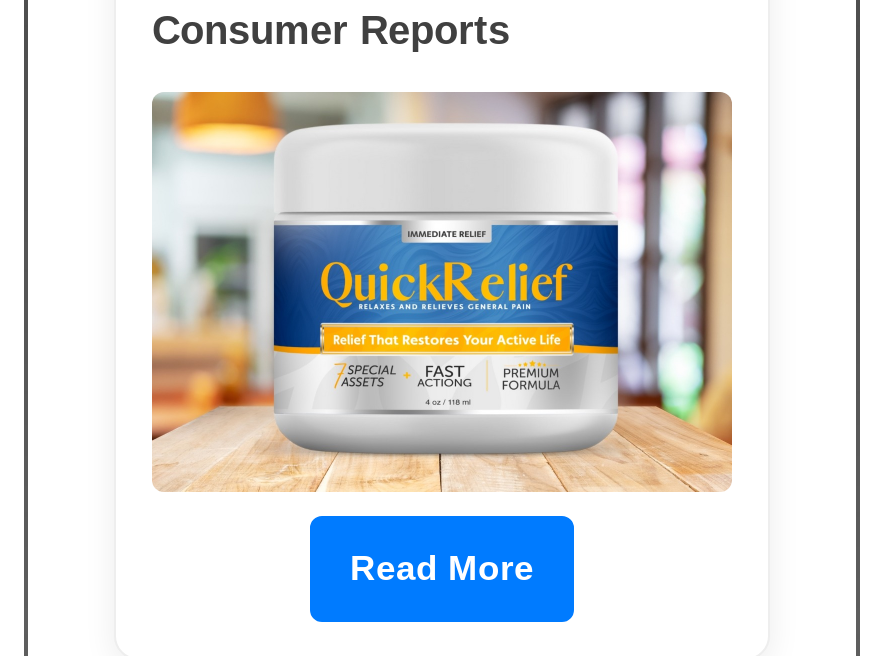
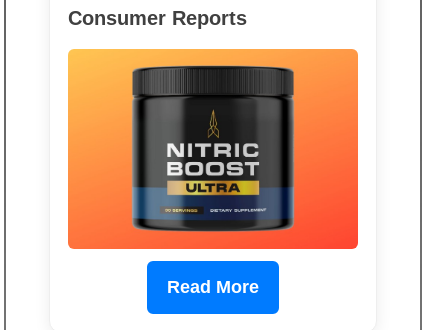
- [image]
+ [image]
